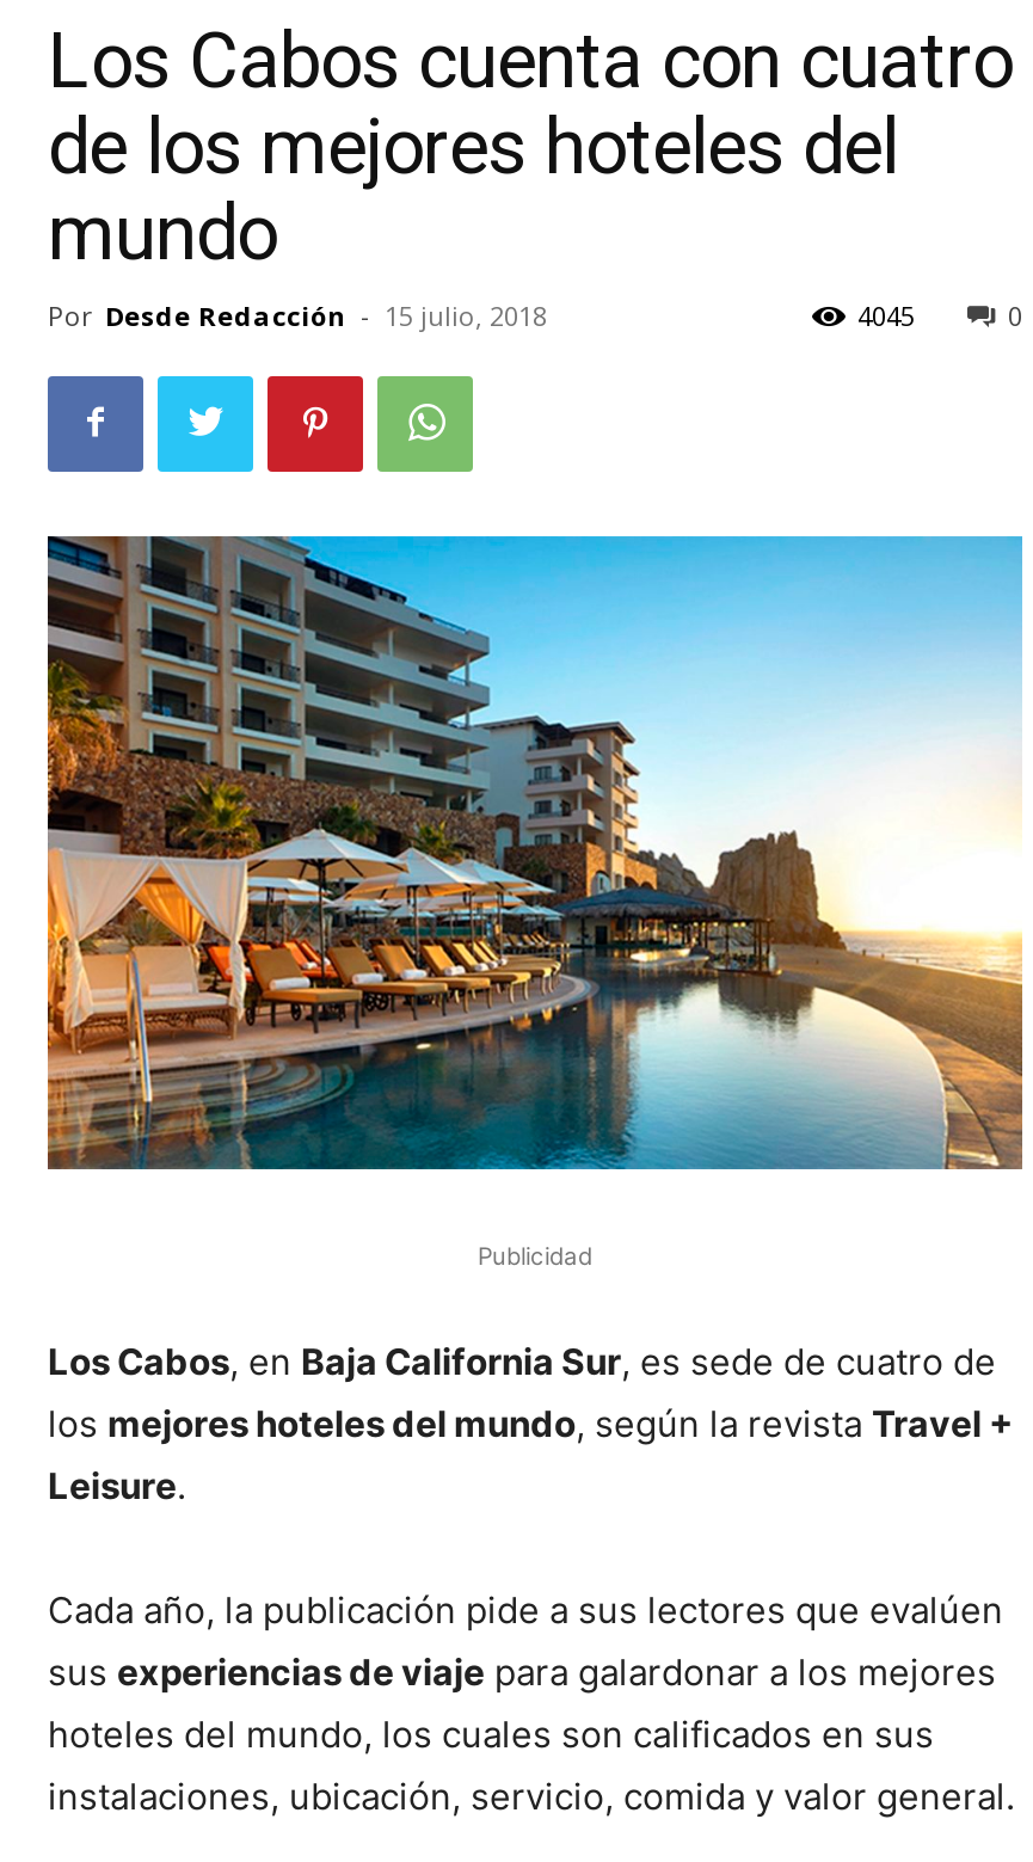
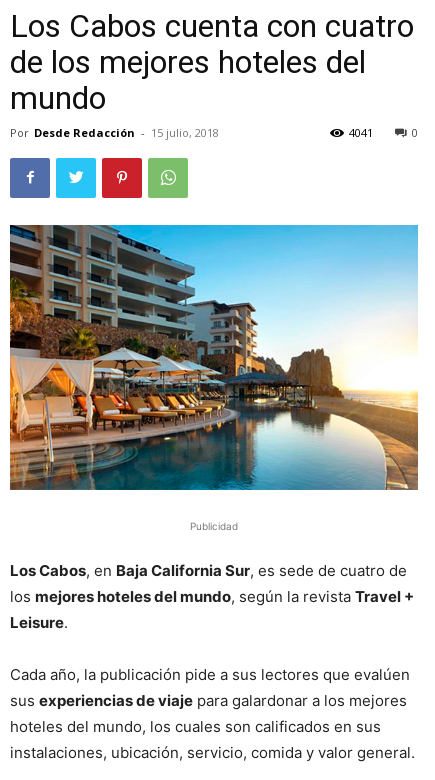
- 4045
+ 4041
